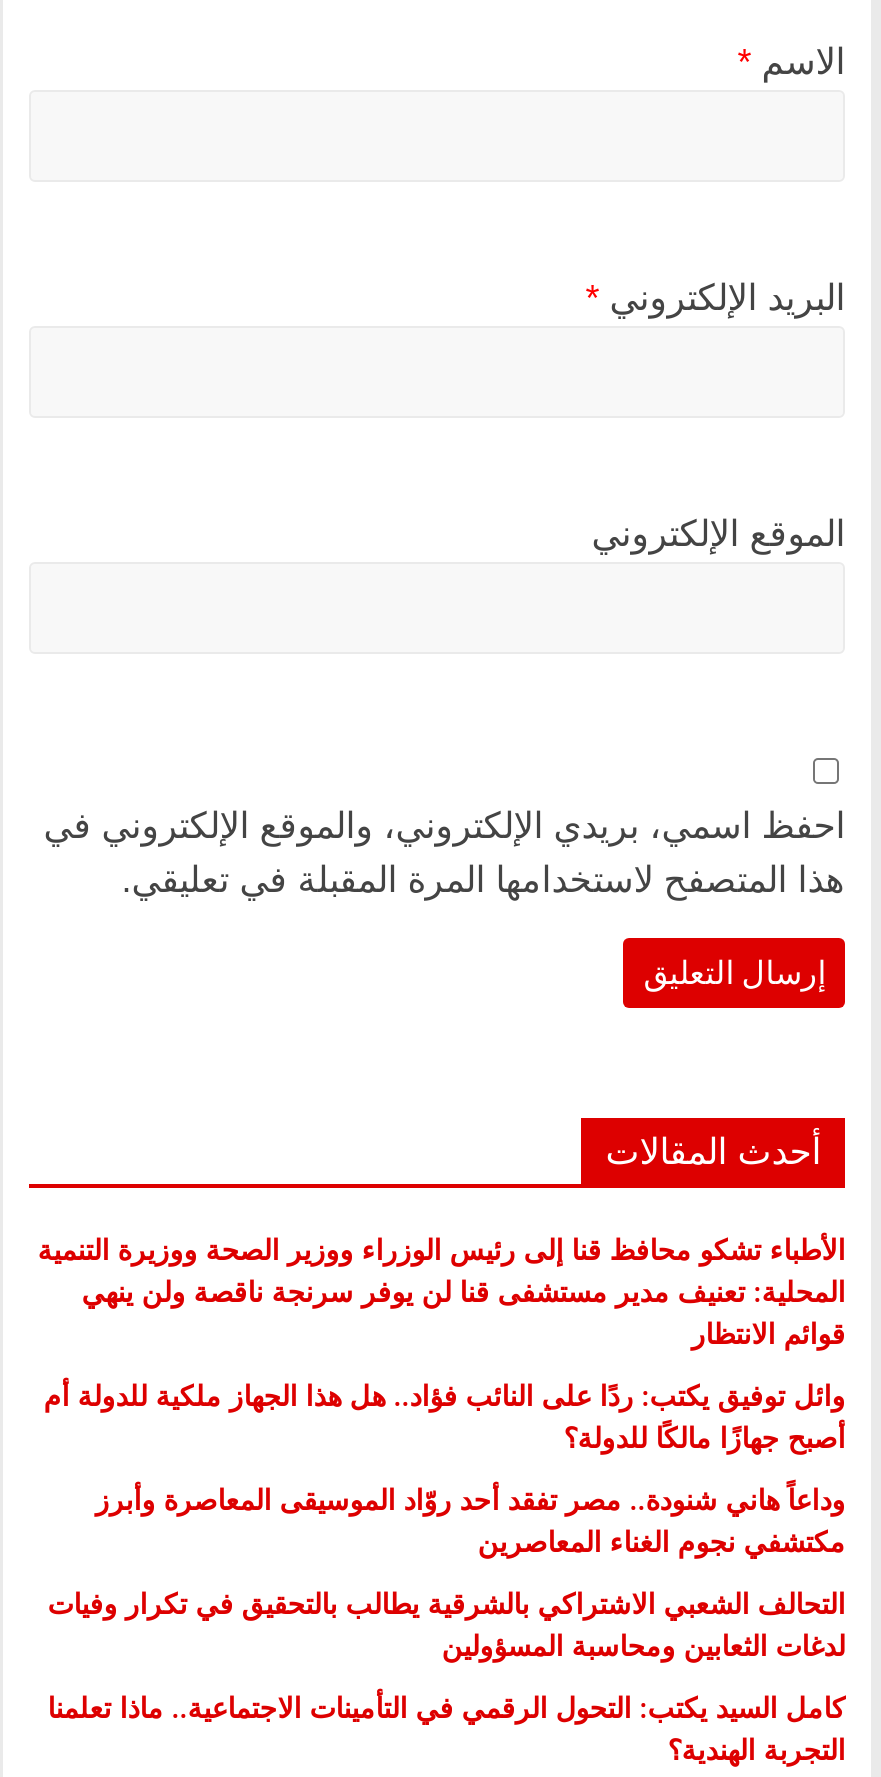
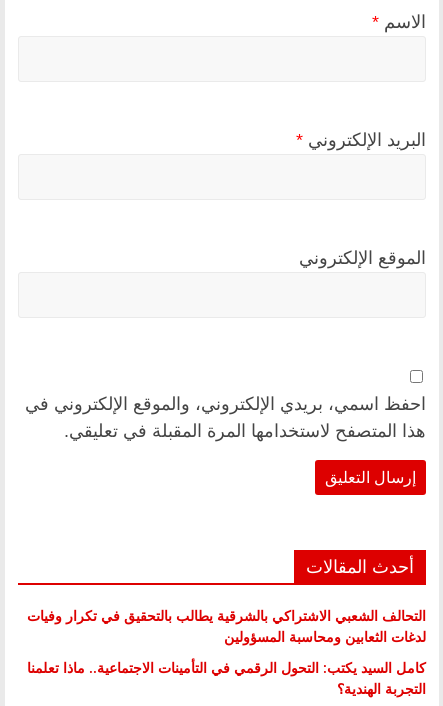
- الأطباء تشكو محافظ قنا إلى رئيس الوزراء ووزير الصحة ووزيرة التنمية
- المحلية: تعنيف مدير مستشفى قنا لن يوفر سرنجة ناقصة ولن ينهي
- قوائم الانتظار
- وائل توفيق يكتب: ردًا على النائب فؤاد.. هل هذا الجهاز ملكية للدولة أم
- أصبح جهازًا مالكًا للدولة؟
- وداعاً هاني شنودة.. مصر تفقد أحد روّاد الموسيقى المعاصرة وأبرز
- مكتشفي نجوم الغناء المعاصرين
